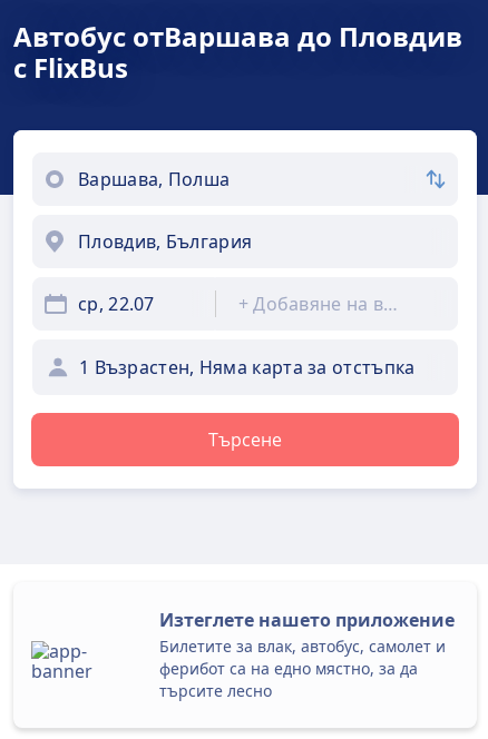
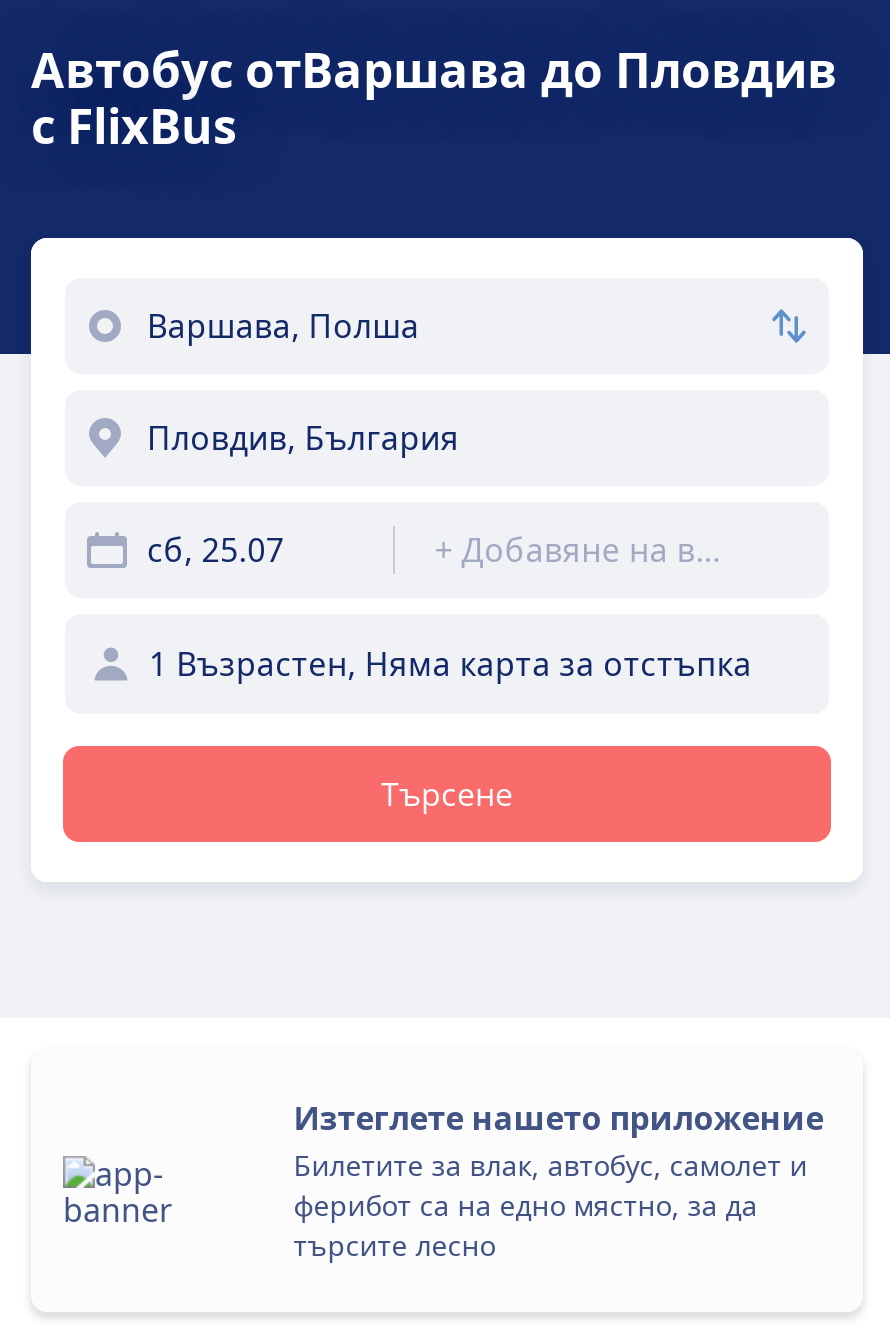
- ср, 22.07
+ сб, 25.07
